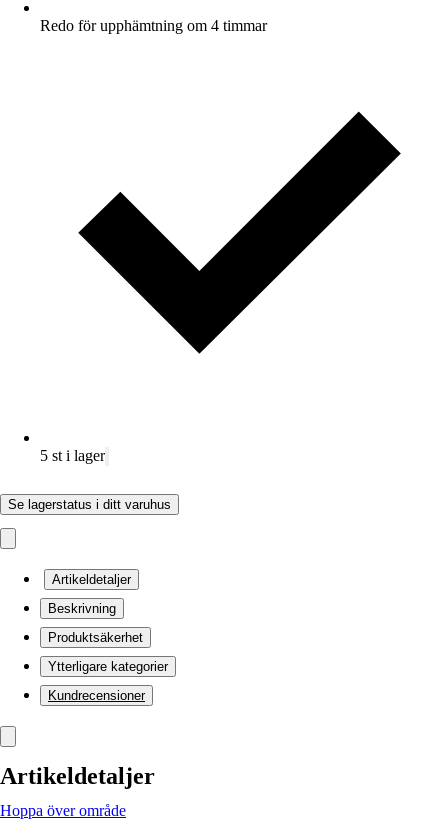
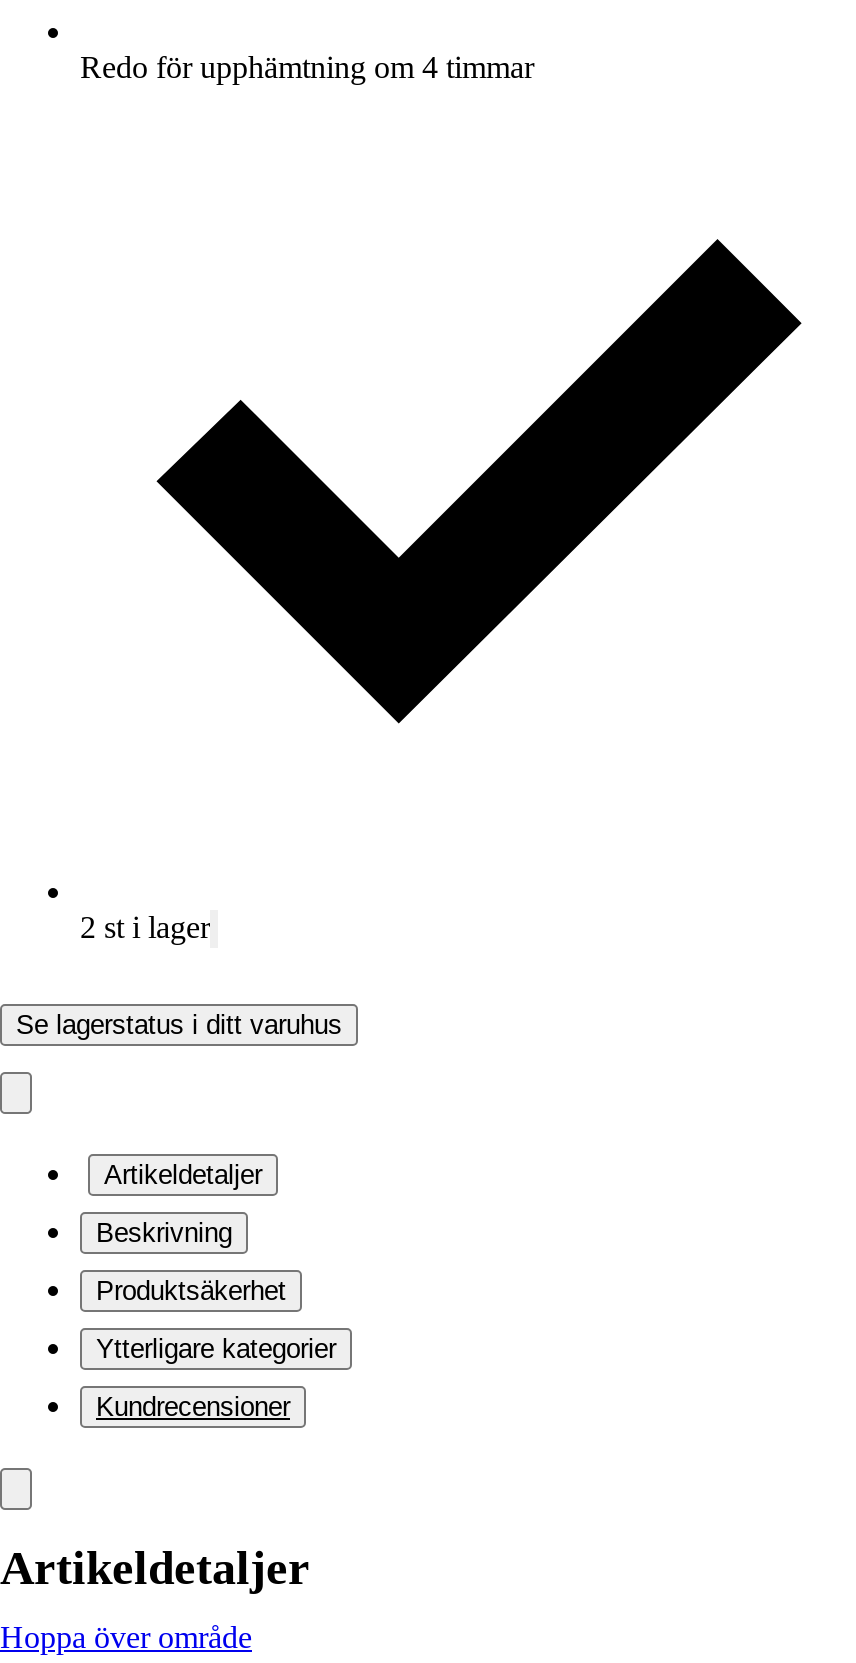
- 5 st i lager
+ 2 st i lager
